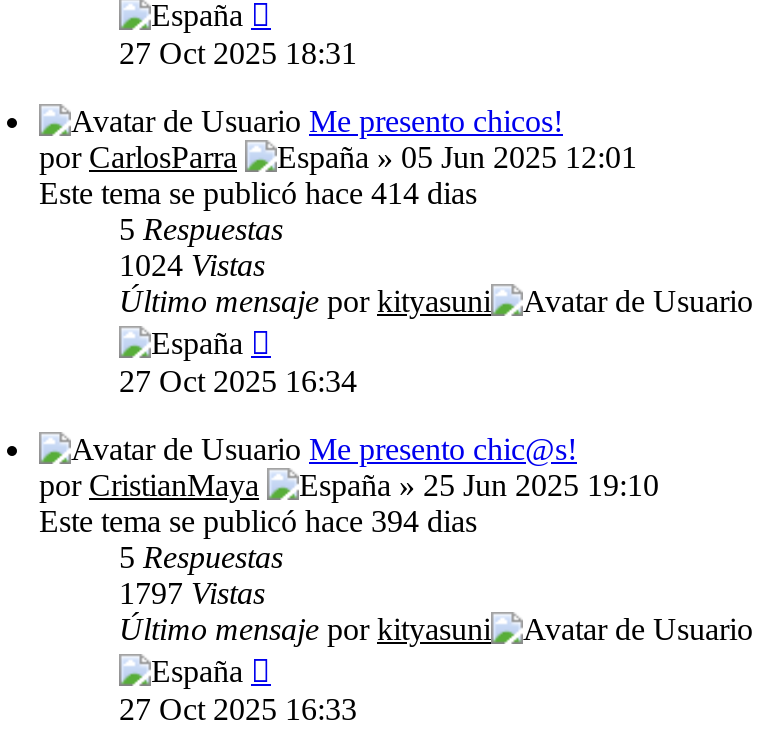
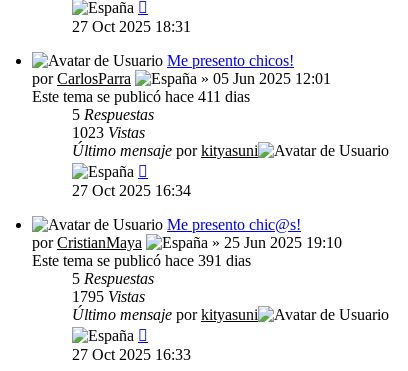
- Este tema se publicó hace 414 dias
+ Este tema se publicó hace 411 dias

- 1024Vistas
+ 1023Vistas

- Este tema se publicó hace 394 dias
+ Este tema se publicó hace 391 dias

- 1797Vistas
+ 1795Vistas
